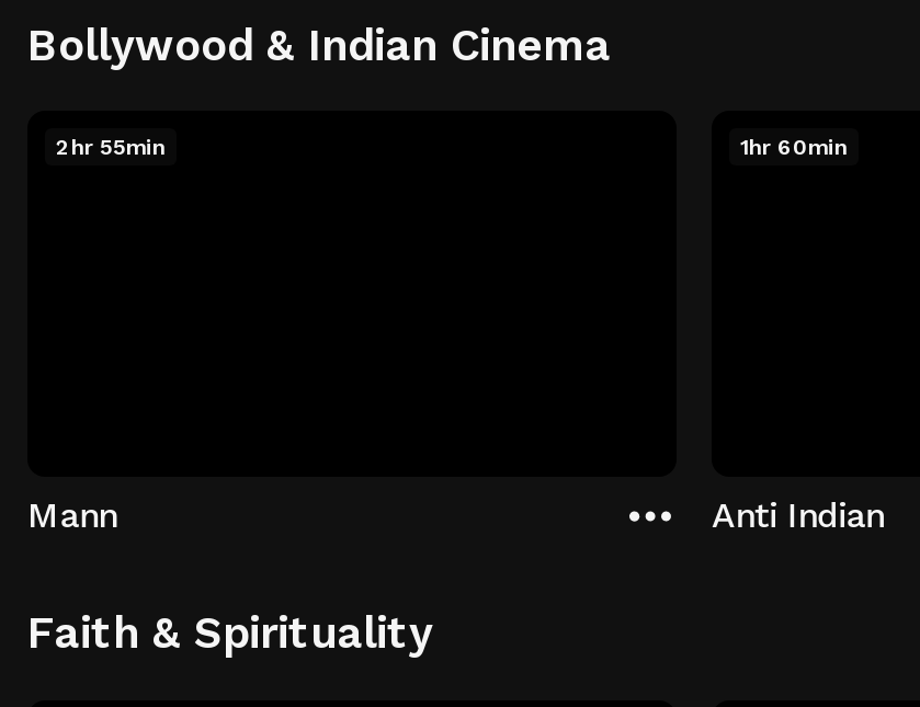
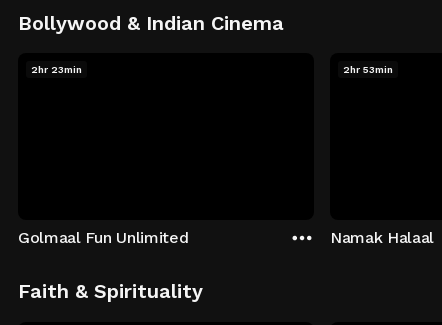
- 2hr 55min
+ 2hr 23min

- 1hr 60min
+ 2hr 53min

- Mann
+ Golmaal Fun Unlimited

- Anti Indian
+ Namak Halaal
